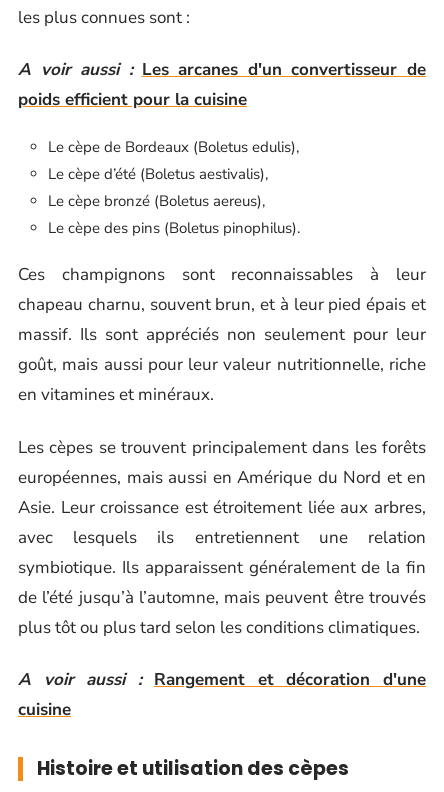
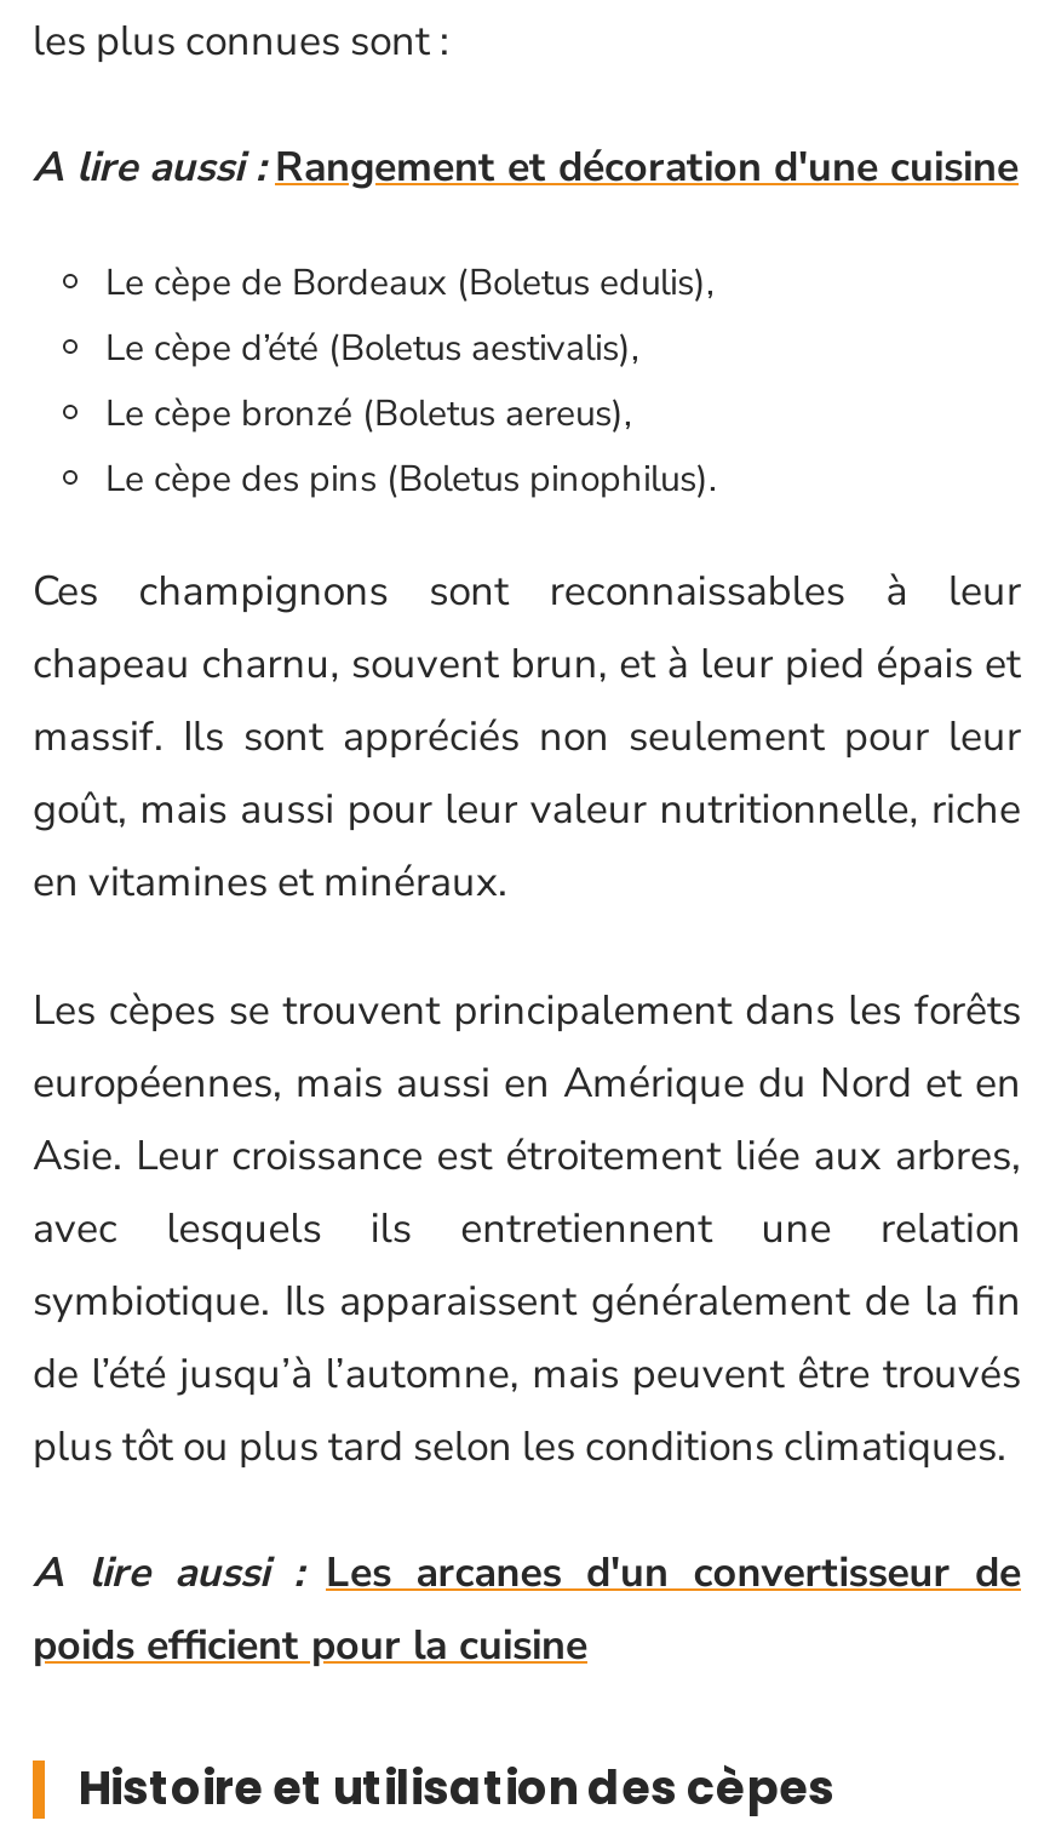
- A voir aussi : Les arcanes d'un convertisseur de
+ A lire aussi : Rangement et décoration d'une cuisine

moved down: poids efficient pour la cuisine

- A voir aussi : Rangement et décoration d'une
- cuisine
+ A lire aussi : Les arcanes d'un convertisseur de
